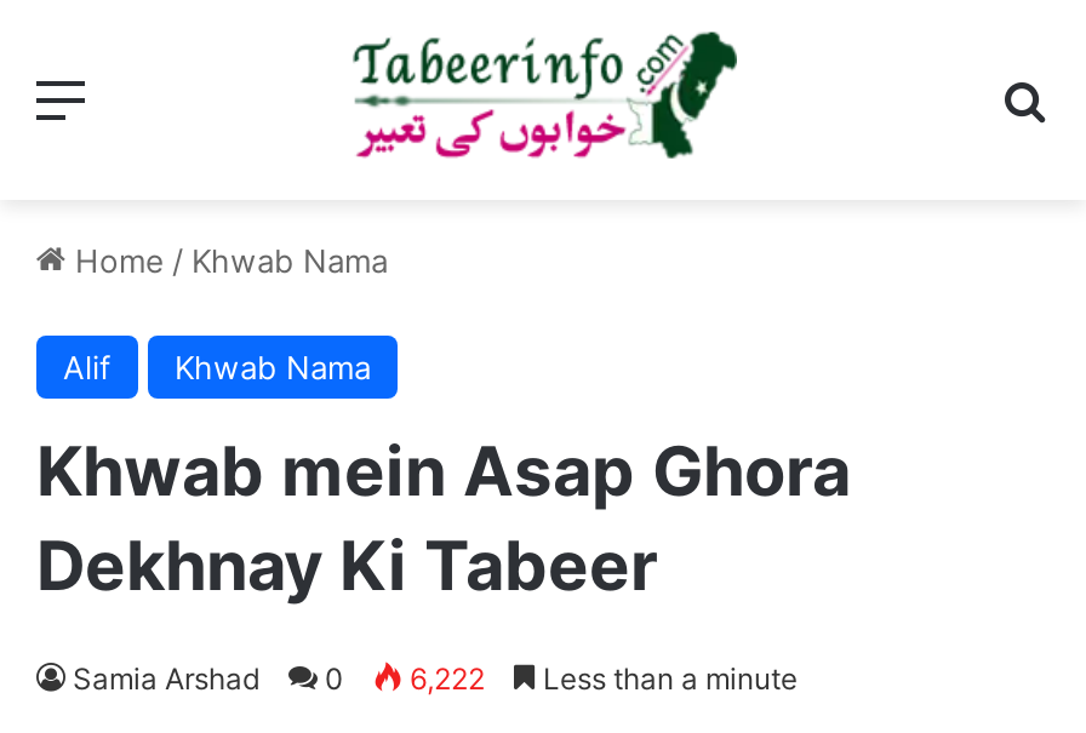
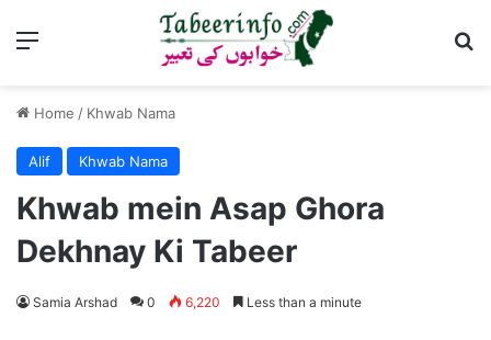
- Samia Arshad 0 6,222 Less than a minute
+ Samia Arshad 0 6,220 Less than a minute
